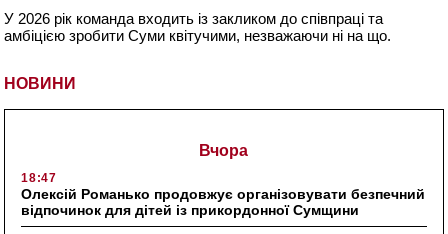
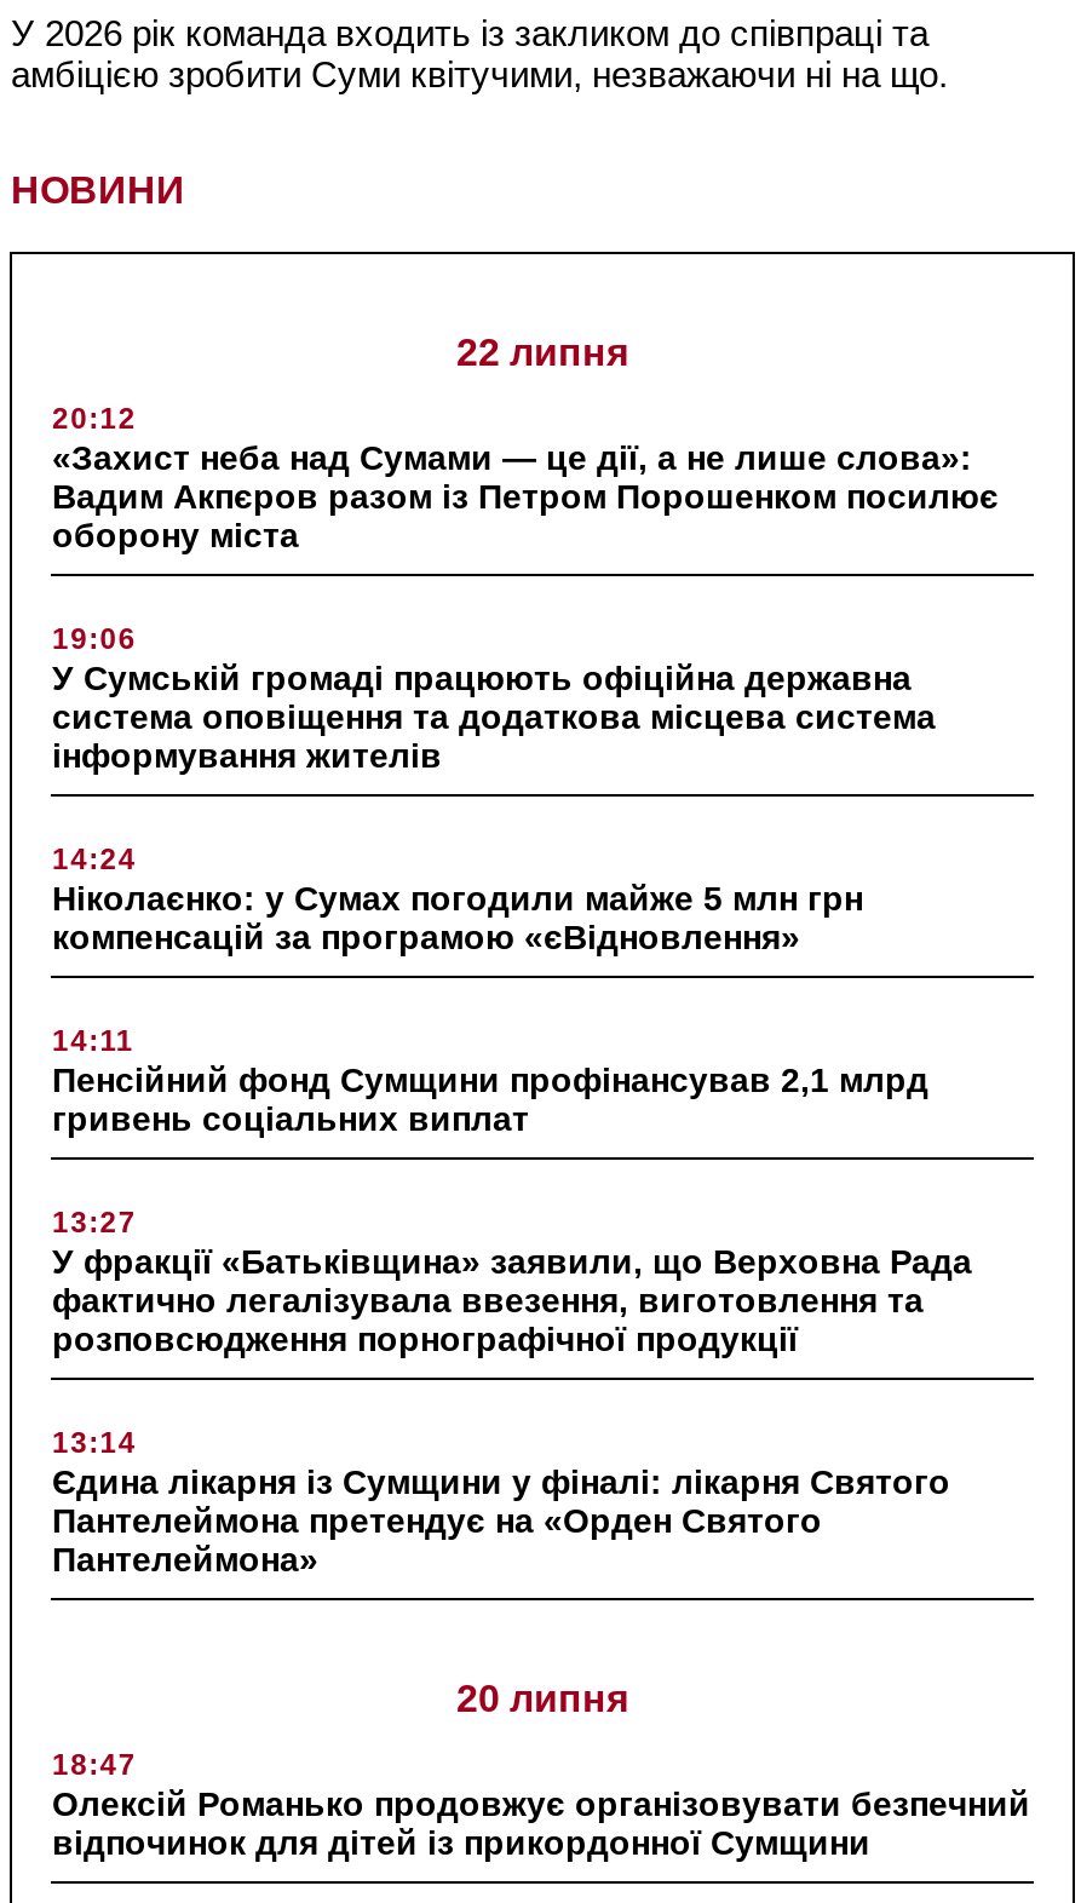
- Вчора
+ 22 липня
+ 20:12
+ «Захист неба над Сумами — це дії, а не лише слова»:
+ Вадим Акпєров разом із Петром Порошенком посилює
+ оборону міста
+ 19:06
+ У Сумській громаді працюють офіційна державна
+ система оповіщення та додаткова місцева система
+ інформування жителів
+ 14:24
+ Ніколаєнко: у Сумах погодили майже 5 млн грн
+ компенсацій за програмою «єВідновлення»
+ 14:11
+ Пенсійний фонд Сумщини профінансував 2,1 млрд
+ гривень соціальних виплат
+ 13:27
+ У фракції «Батьківщина» заявили, що Верховна Рада
+ фактично легалізувала ввезення, виготовлення та
+ розповсюдження порнографічної продукції
+ 13:14
+ Єдина лікарня із Сумщини у фіналі: лікарня Святого
+ Пантелеймона претендує на «Орден Святого
+ Пантелеймона»
+ 20 липня
